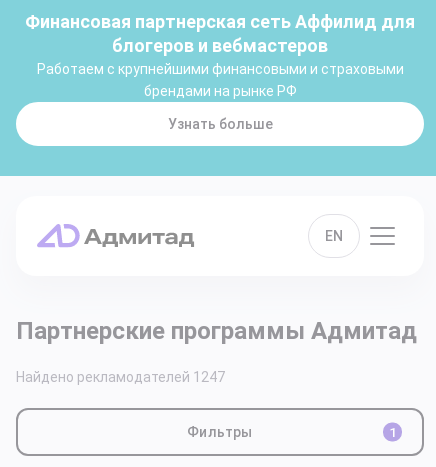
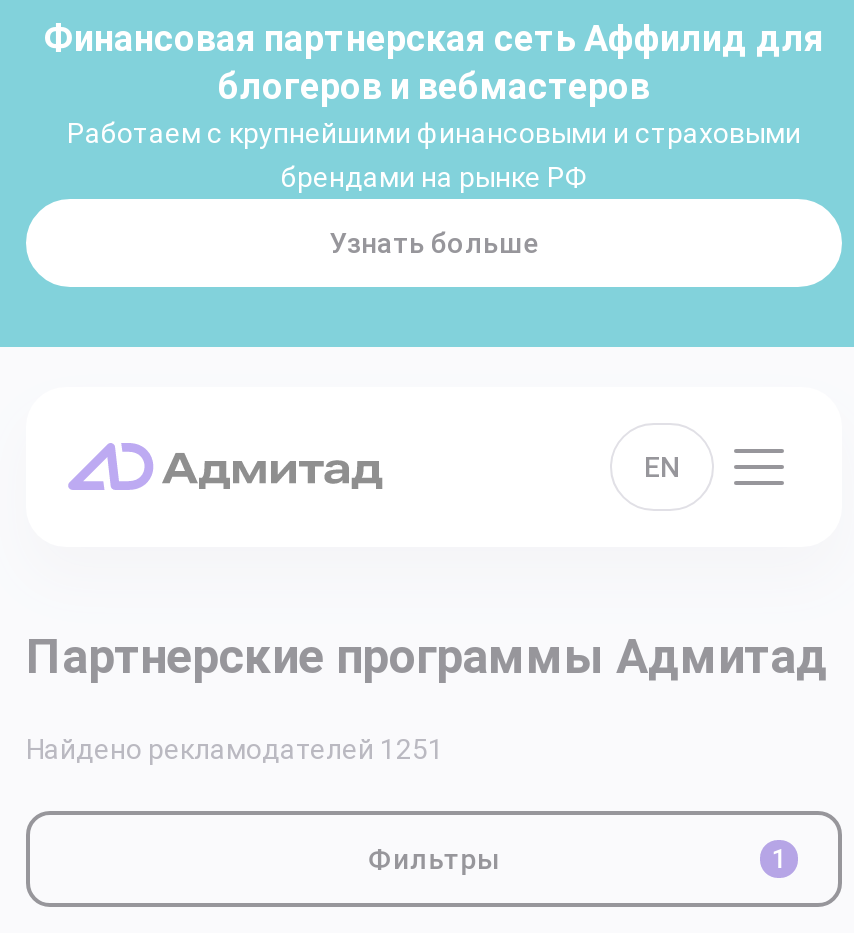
- Найдено рекламодателей 1247
+ Найдено рекламодателей 1251
